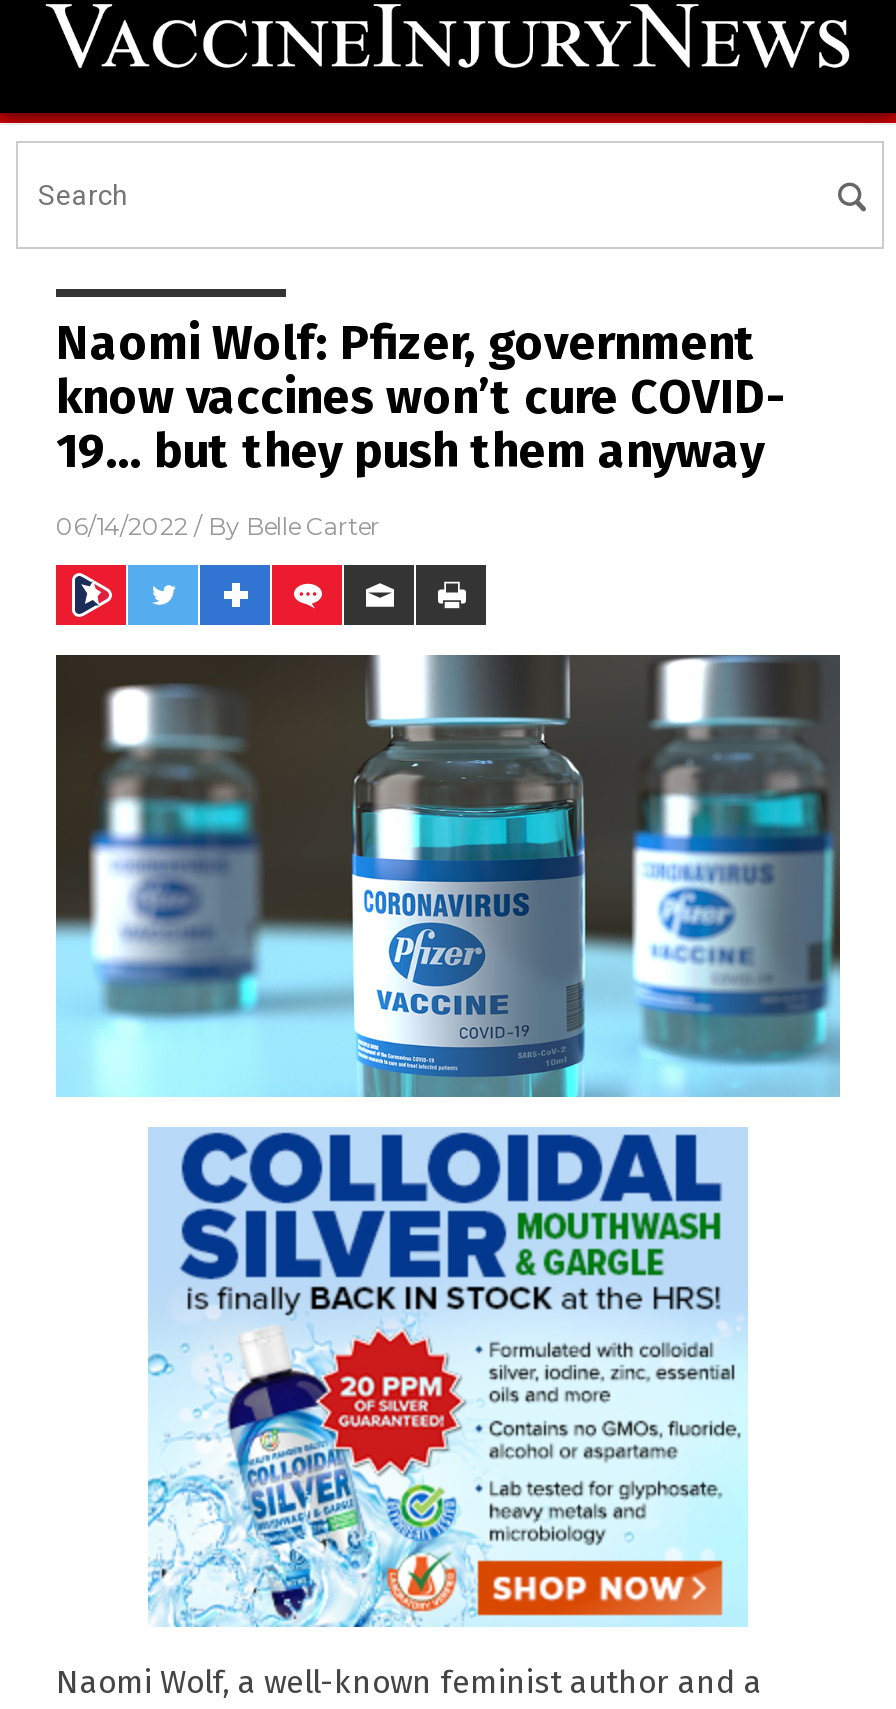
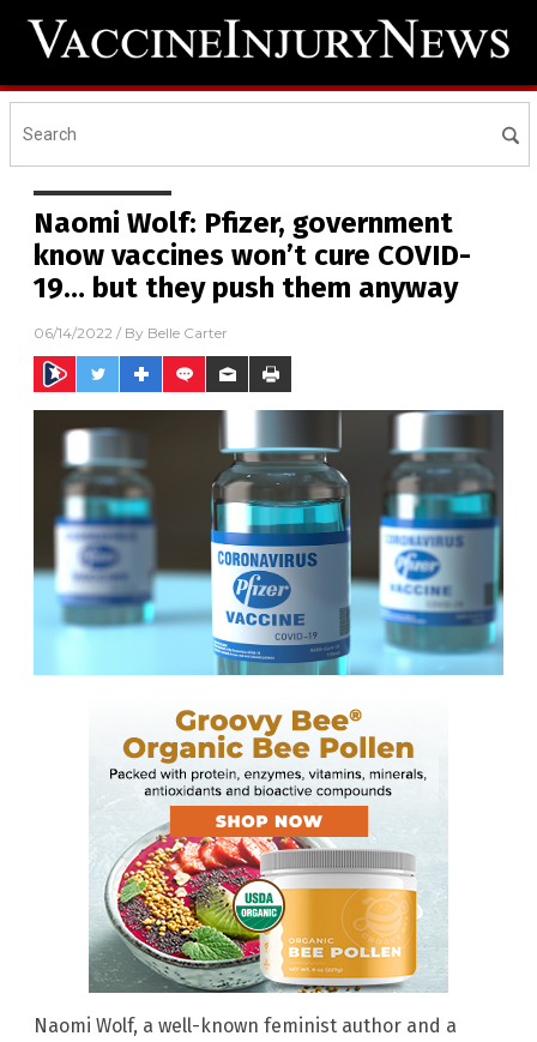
- [image]
+ [image]
